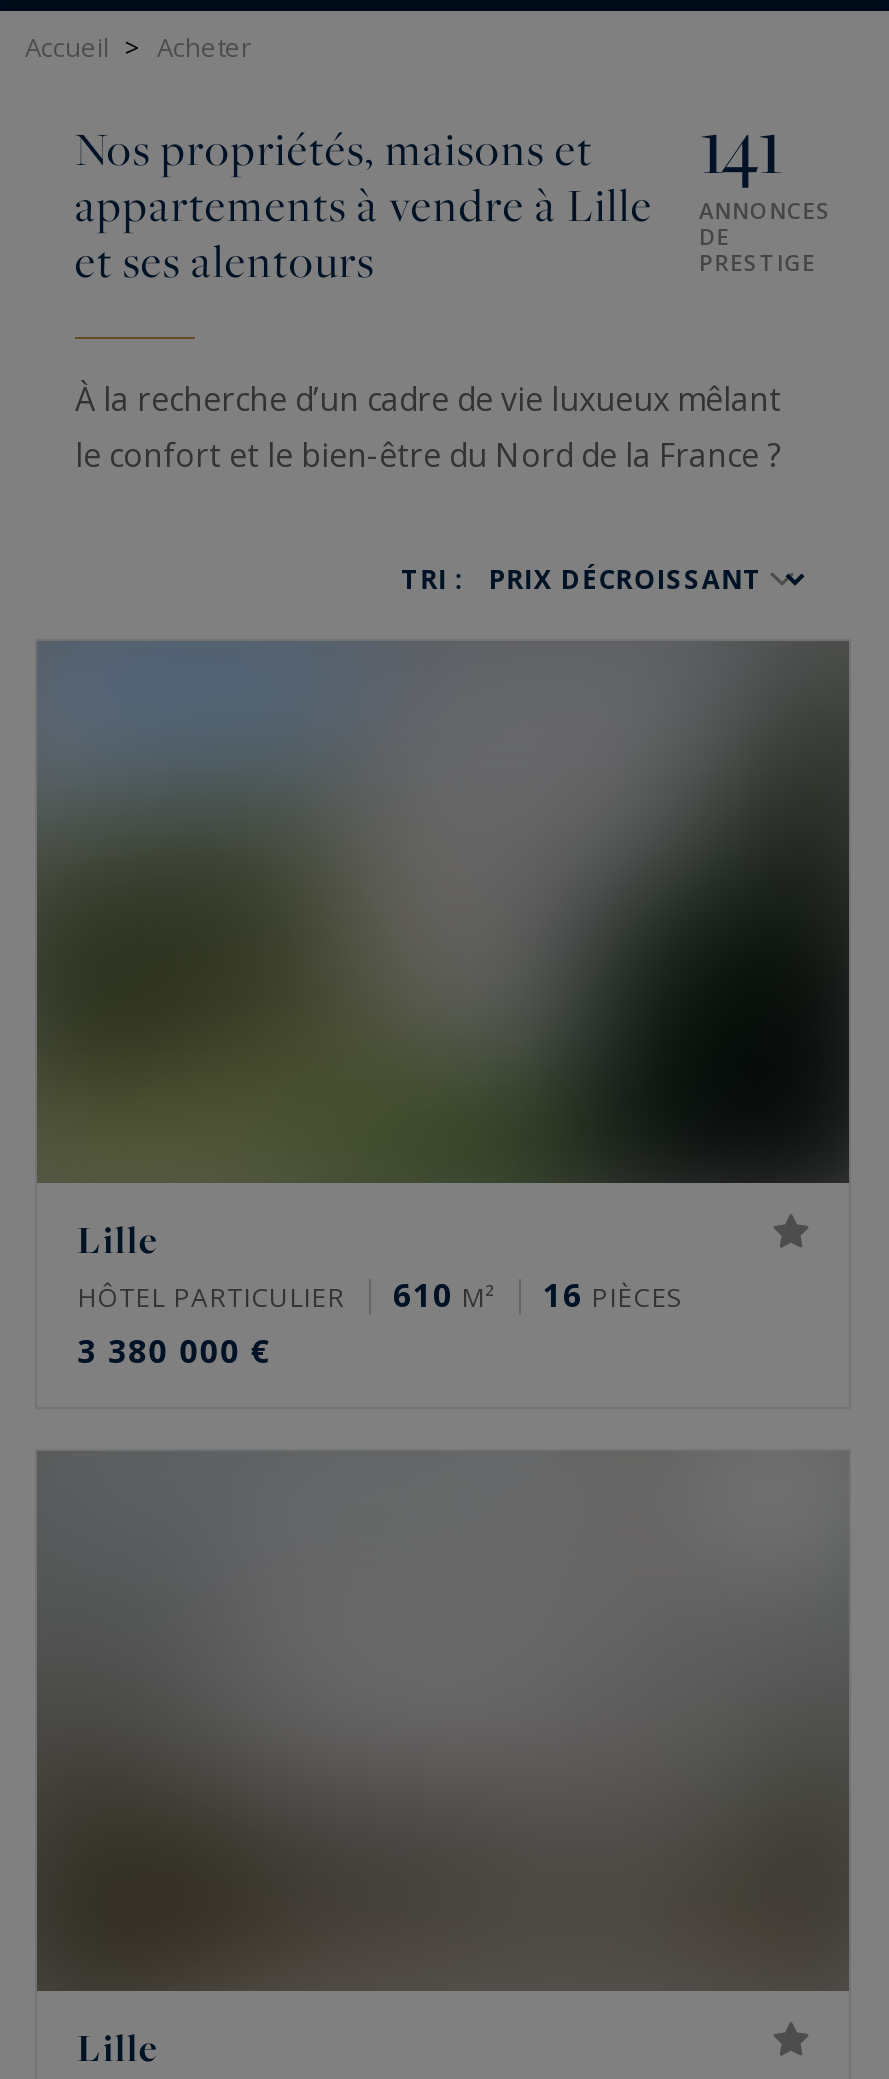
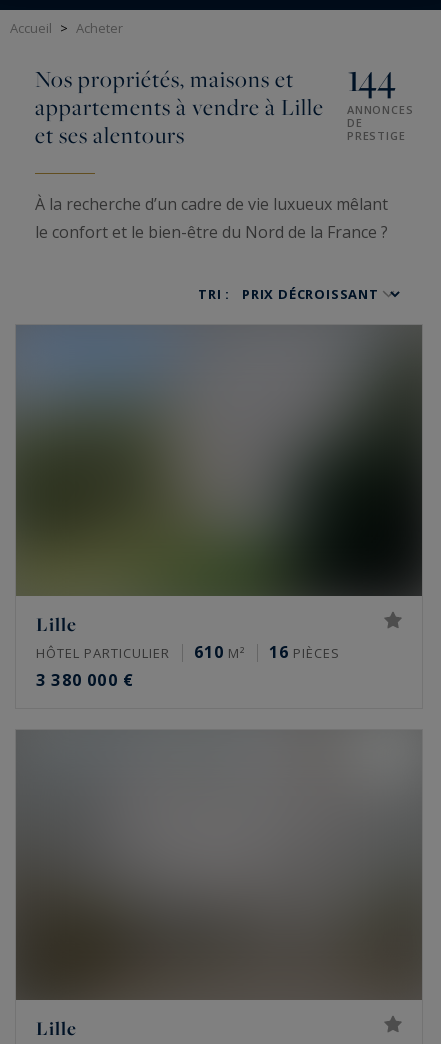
- Nos propriétés, maisons et 141
+ Nos propriétés, maisons et 144
